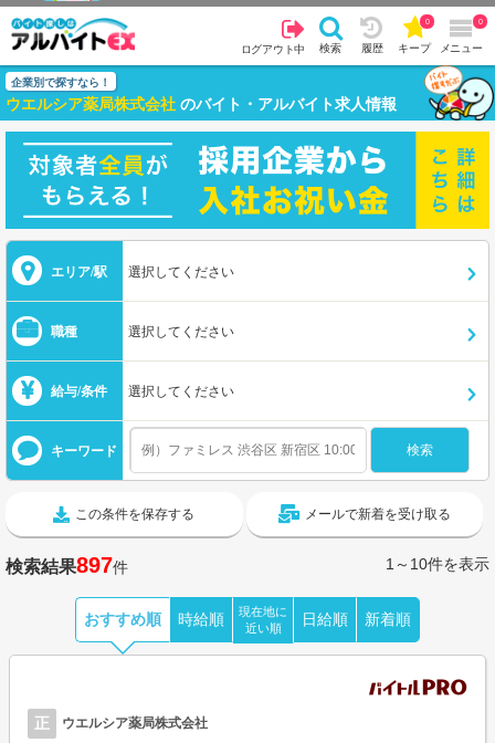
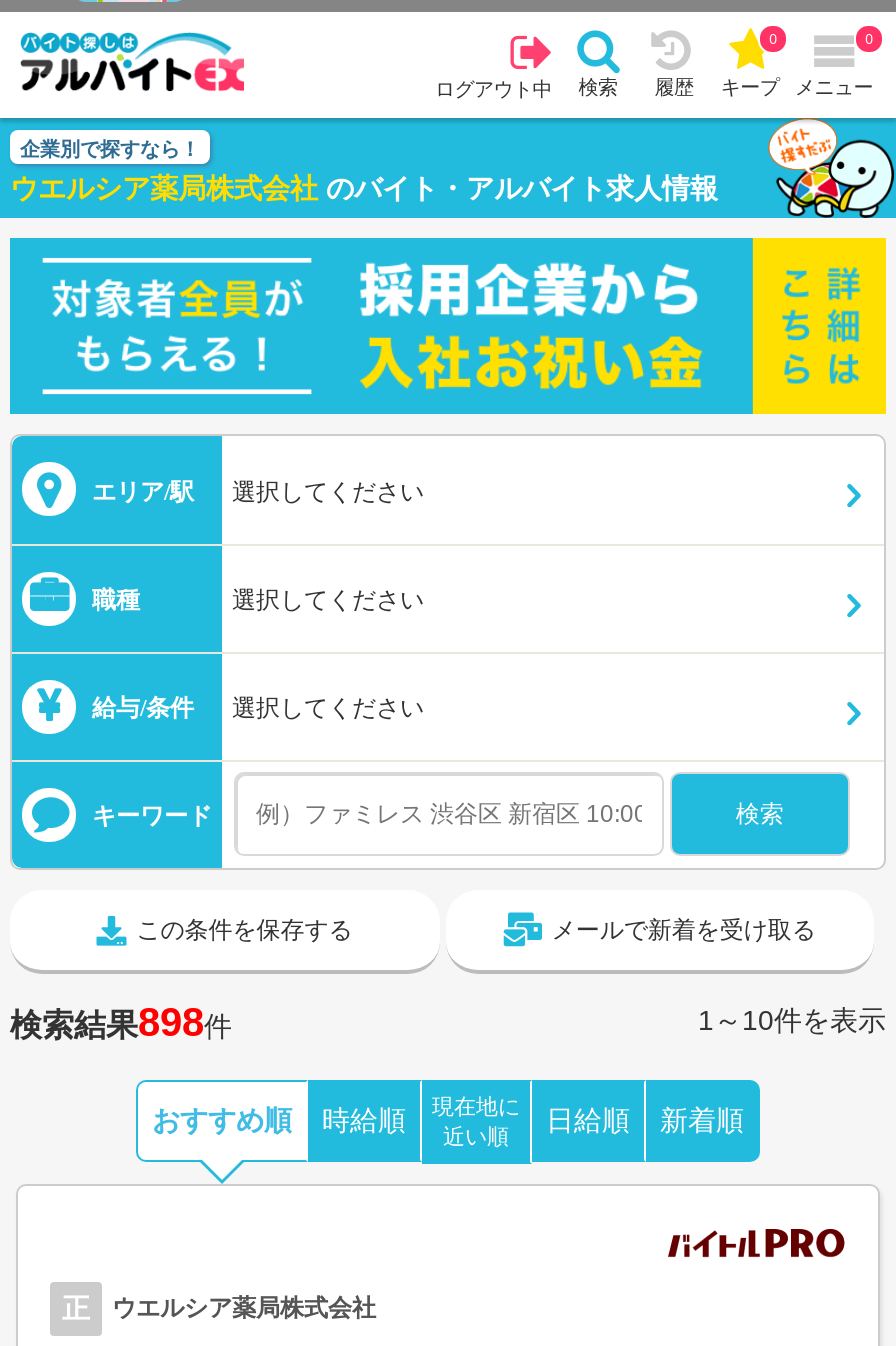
- 検索結果897件
+ 検索結果898件
